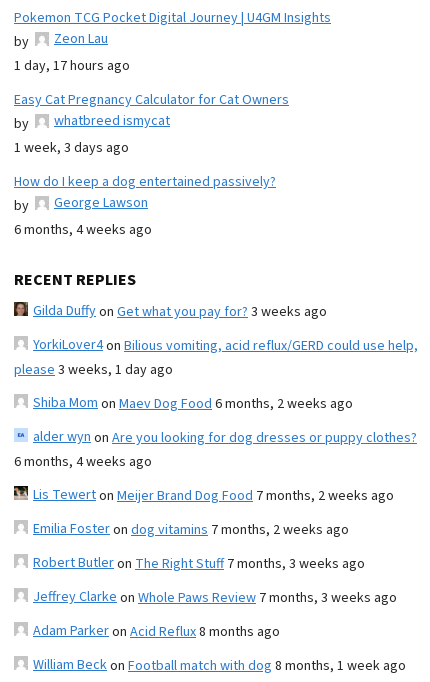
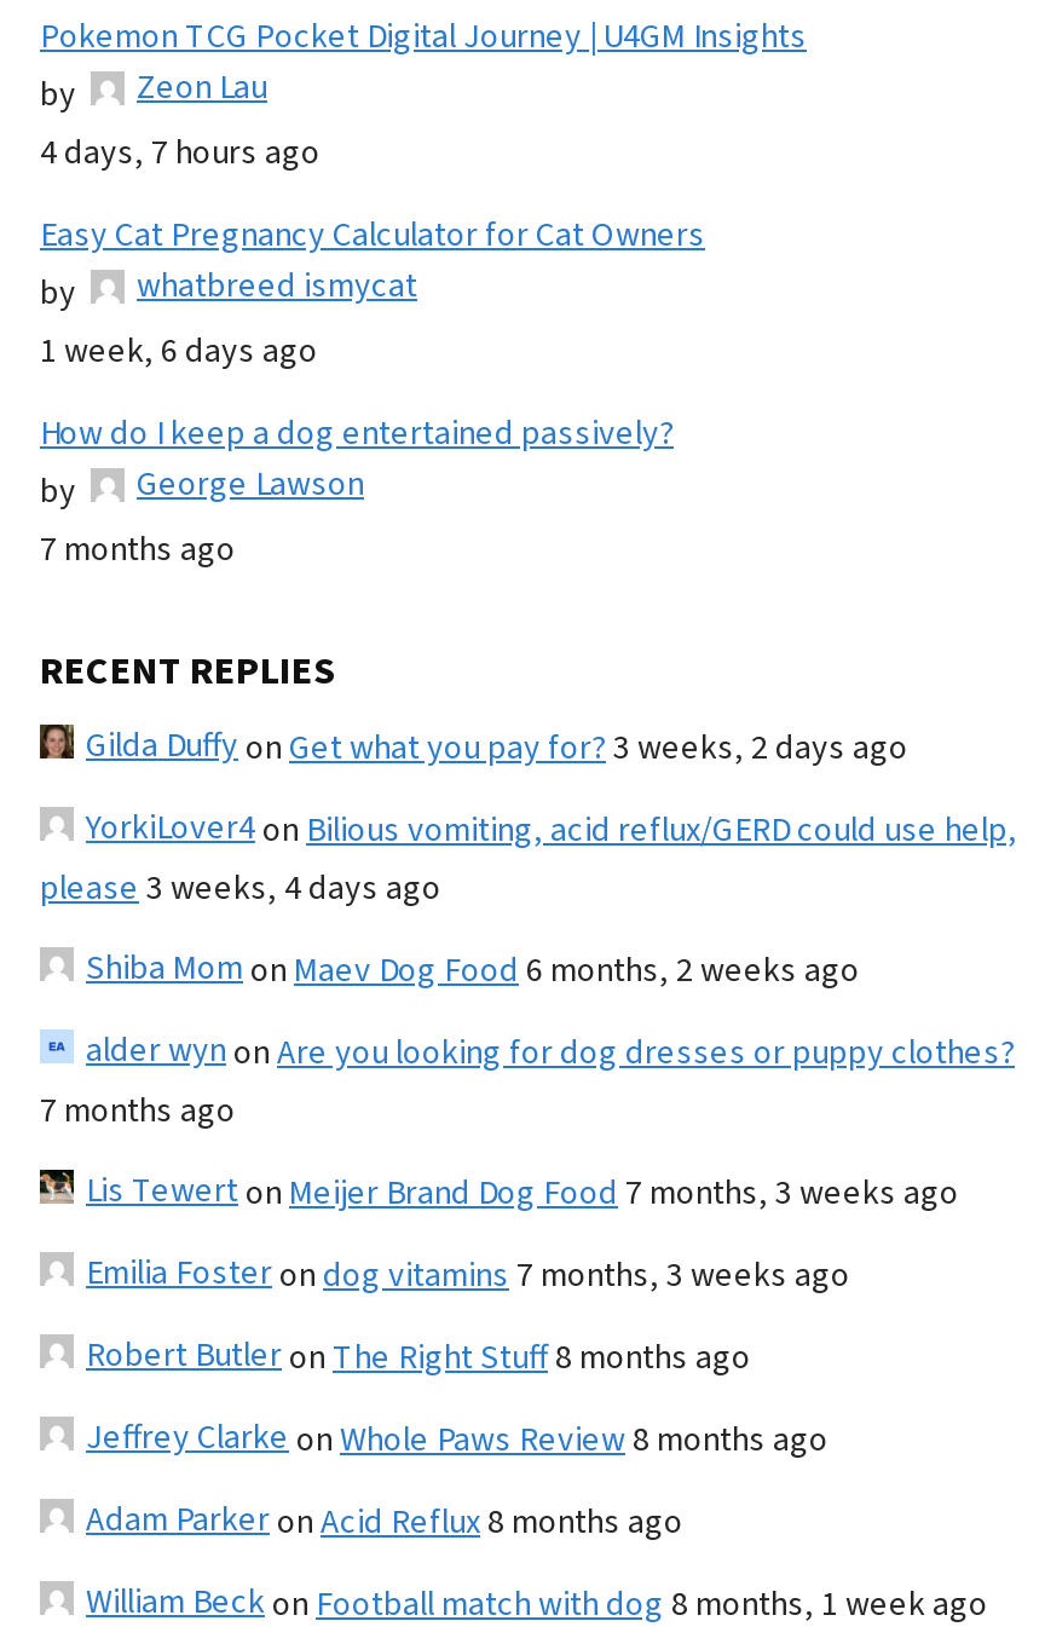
- 1 day, 17 hours ago
+ 4 days, 7 hours ago

- 1 week, 3 days ago
+ 1 week, 6 days ago

- 6 months, 4 weeks ago
+ 7 months ago

- Gilda Duffyon Get what you pay for? 3 weeks ago
+ Gilda Duffyon Get what you pay for? 3 weeks, 2 days ago

- please 3 weeks, 1 day ago
+ please 3 weeks, 4 days ago

- 6 months, 4 weeks ago
+ 7 months ago

- Lis Tewerton Meijer Brand Dog Food 7 months, 2 weeks ago
+ Lis Tewerton Meijer Brand Dog Food 7 months, 3 weeks ago

- Emilia Fosteron dog vitamins 7 months, 2 weeks ago
+ Emilia Fosteron dog vitamins 7 months, 3 weeks ago

- Robert Butleron The Right Stuff 7 months, 3 weeks ago
+ Robert Butleron The Right Stuff 8 months ago

- Jeffrey Clarkeon Whole Paws Review 7 months, 3 weeks ago
+ Jeffrey Clarkeon Whole Paws Review 8 months ago
